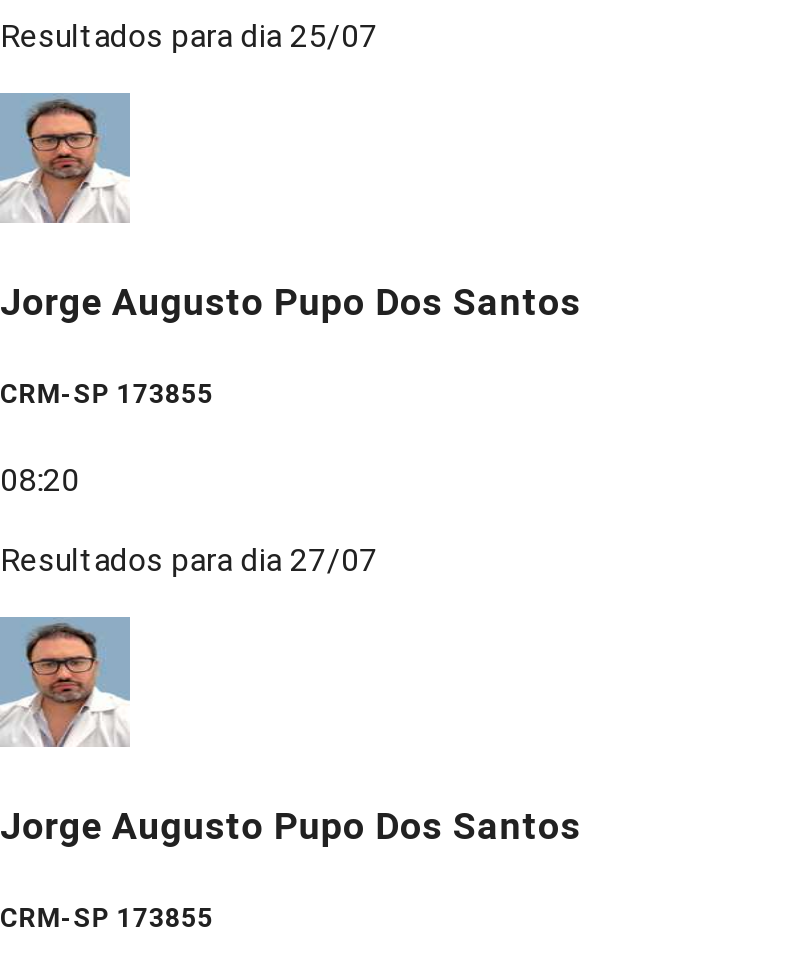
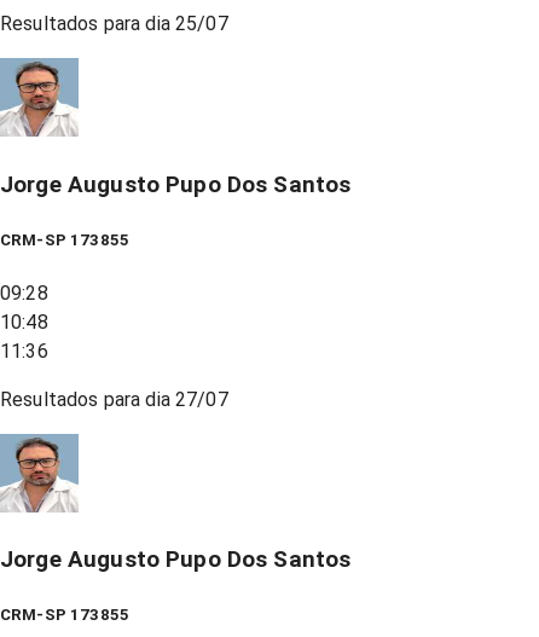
- 08:20
+ 09:28
+ 10:48
+ 11:36
